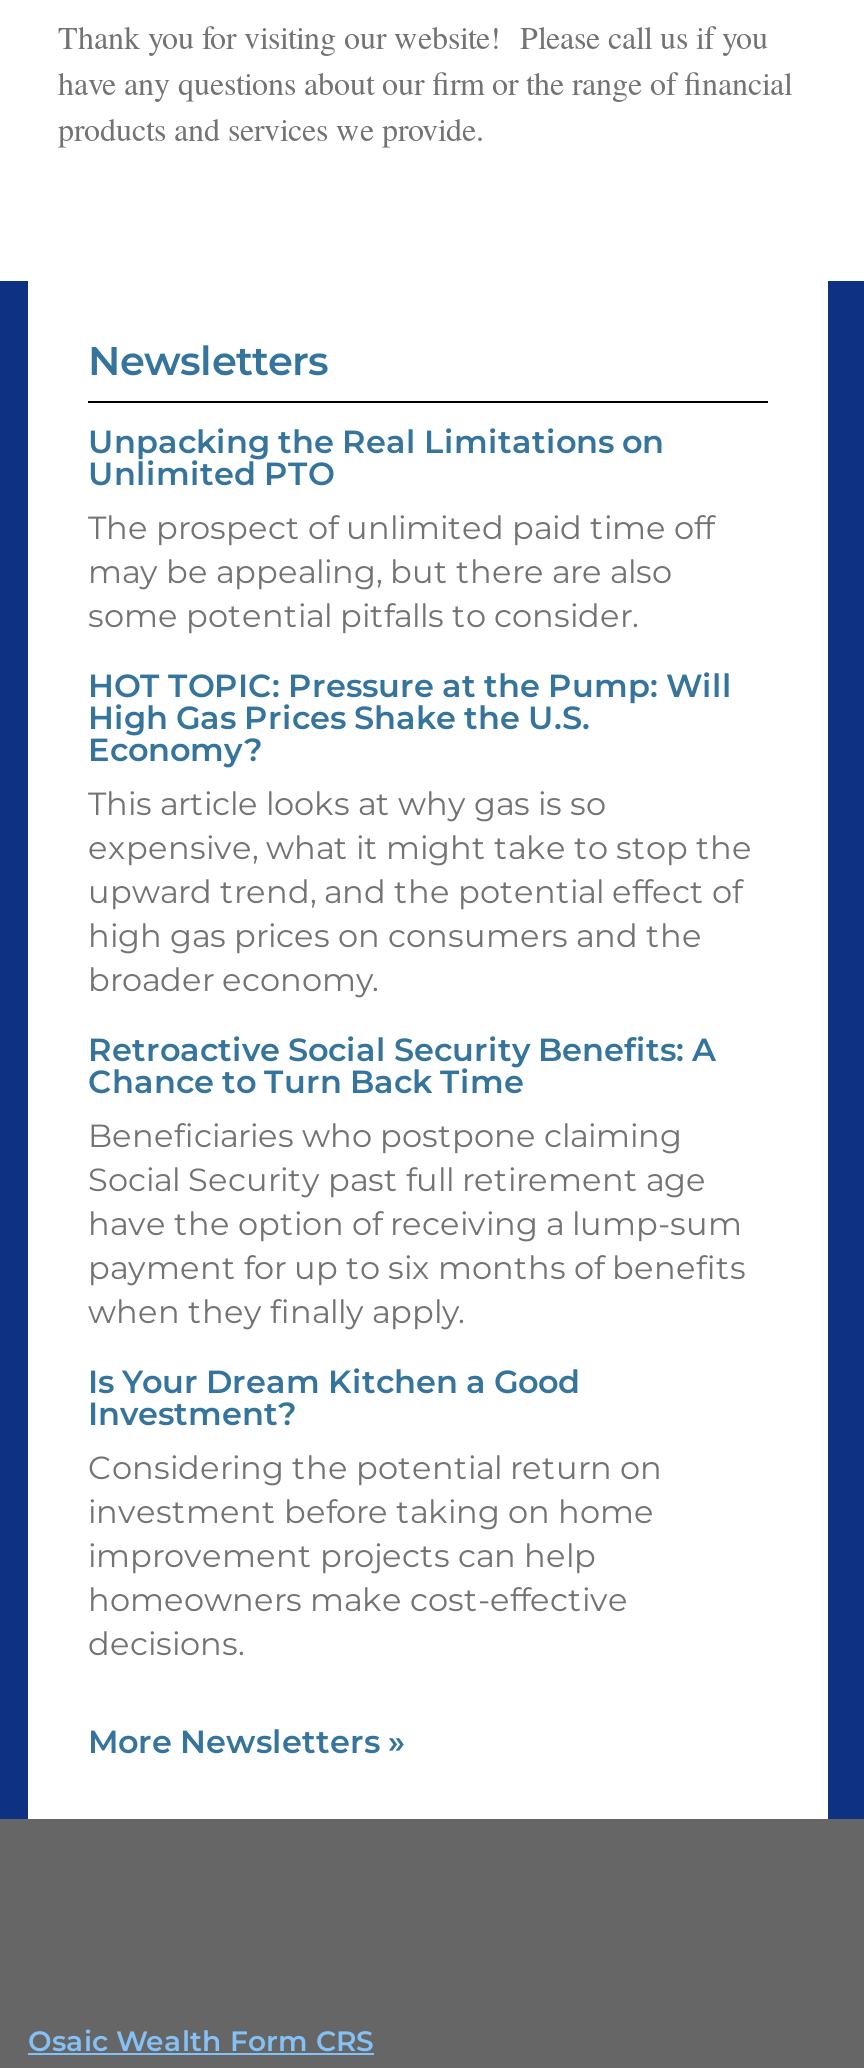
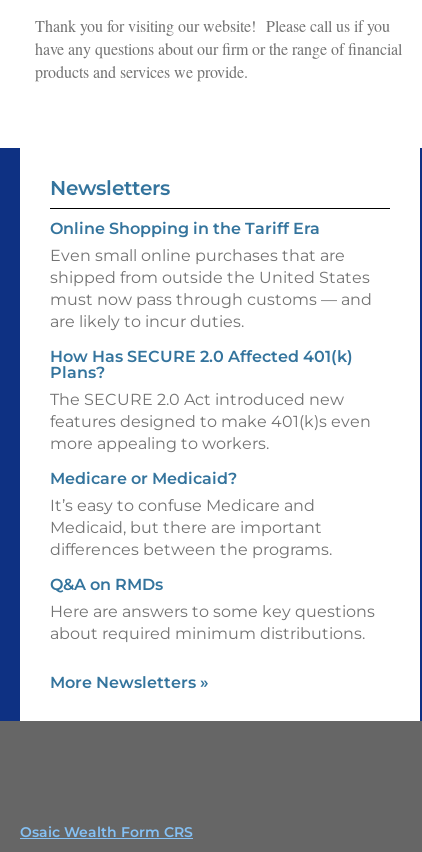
- Unpacking the Real Limitations on
- Unlimited PTO
- The prospect of unlimited paid time off
- may be appealing, but there are also
- some potential pitfalls to consider.
+ Online Shopping in the Tariff Era
+ Even small online purchases that are
+ shipped from outside the United States
+ must now pass through customs — and
+ are likely to incur duties.

- HOT TOPIC: Pressure at the Pump: Will
- High Gas Prices Shake the U.S.
- Economy?
- This article looks at why gas is so
- expensive, what it might take to stop the
- upward trend, and the potential effect of
- high gas prices on consumers and the
- broader economy.
+ How Has SECURE 2.0 Affected 401(k)
+ Plans?
+ The SECURE 2.0 Act introduced new
+ features designed to make 401(k)s even
+ more appealing to workers.

- Retroactive Social Security Benefits: A
- Chance to Turn Back Time
- Beneficiaries who postpone claiming
- Social Security past full retirement age
- have the option of receiving a lump-sum
- payment for up to six months of benefits
- when they finally apply.
+ Medicare or Medicaid?
+ It’s easy to confuse Medicare and
+ Medicaid, but there are important
+ differences between the programs.

- Is Your Dream Kitchen a Good
- Investment?
- Considering the potential return on
- investment before taking on home
- improvement projects can help
- homeowners make cost-effective
- decisions.
+ Q&A on RMDs
+ Here are answers to some key questions
+ about required minimum distributions.
